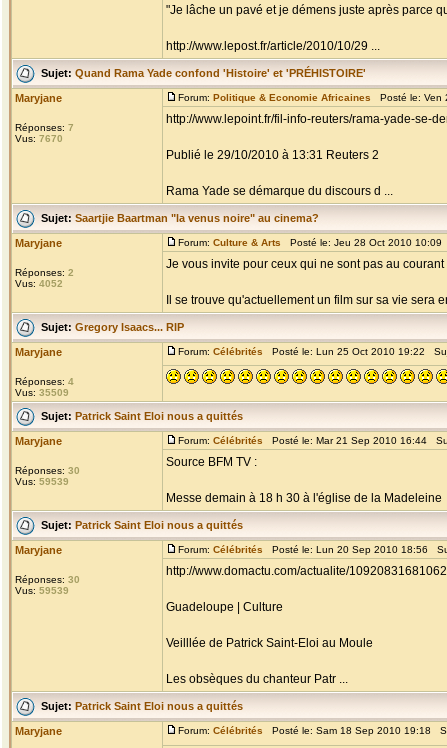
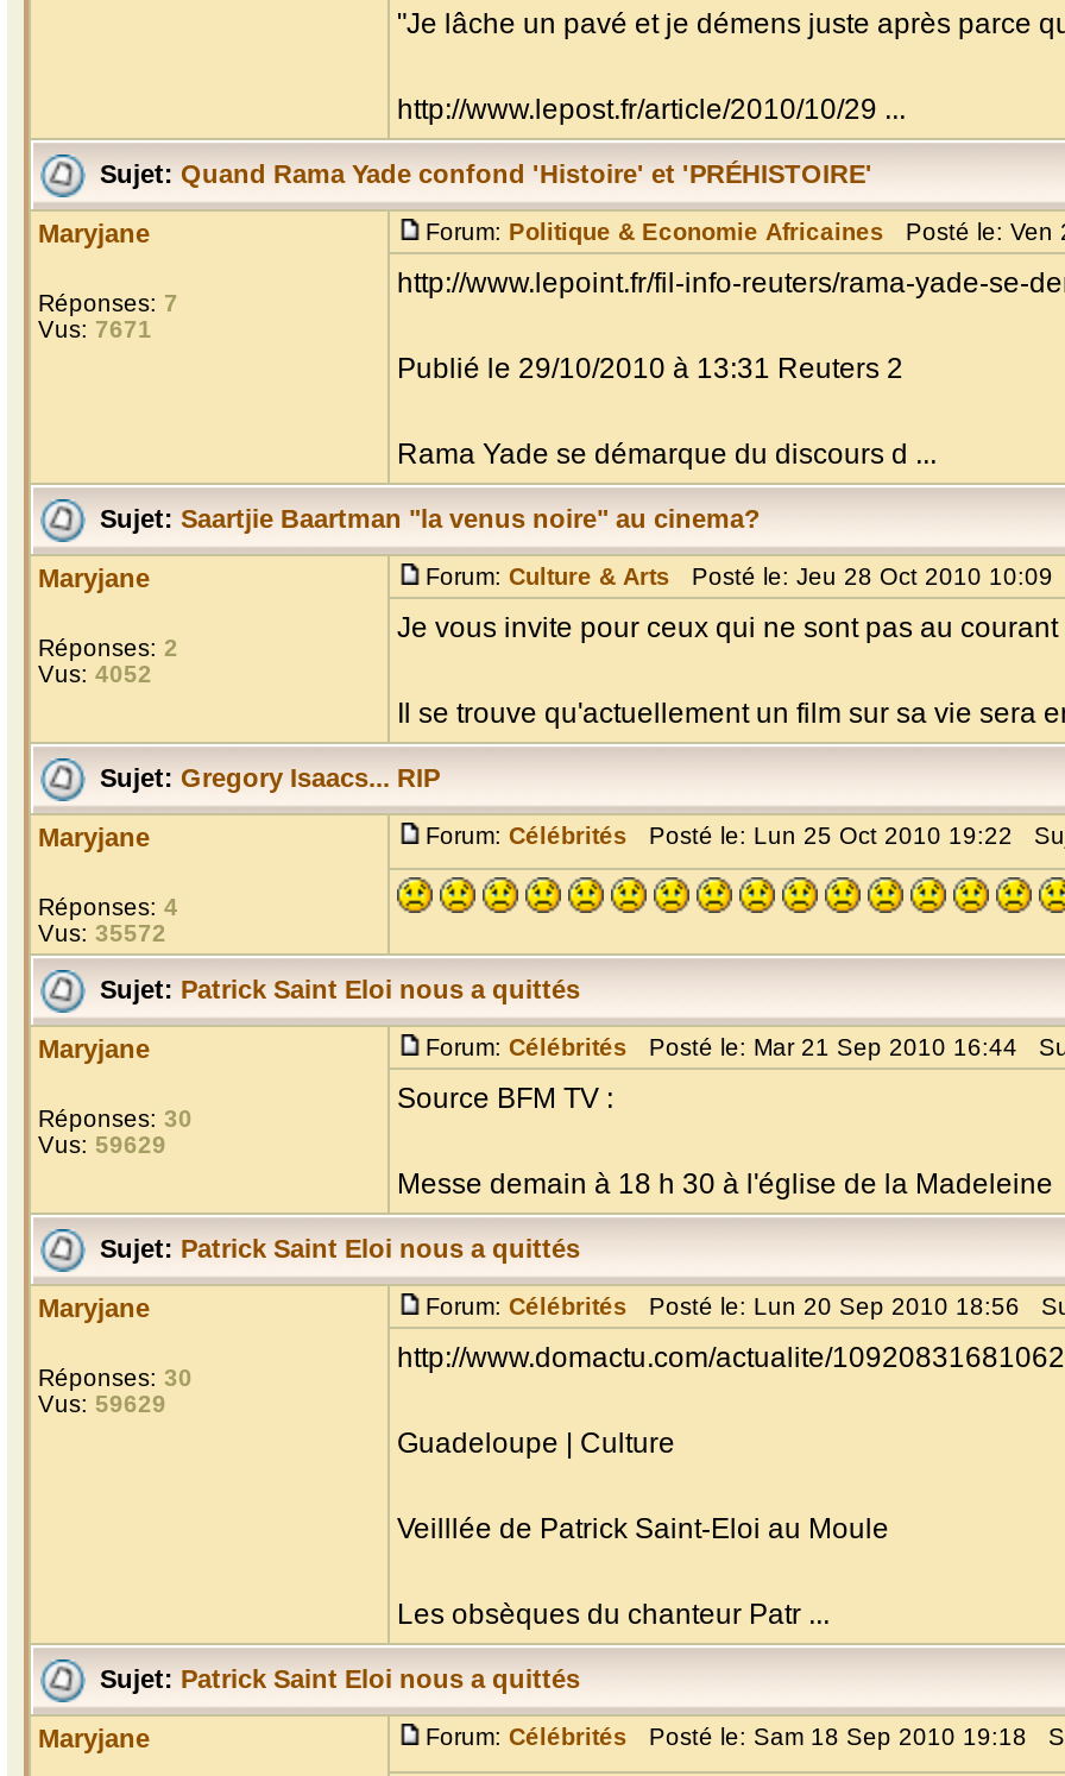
- Vus: 7670
+ Vus: 7671

- Vus: 35509
+ Vus: 35572

- Vus: 59539
+ Vus: 59629

- Vus: 59539
+ Vus: 59629
